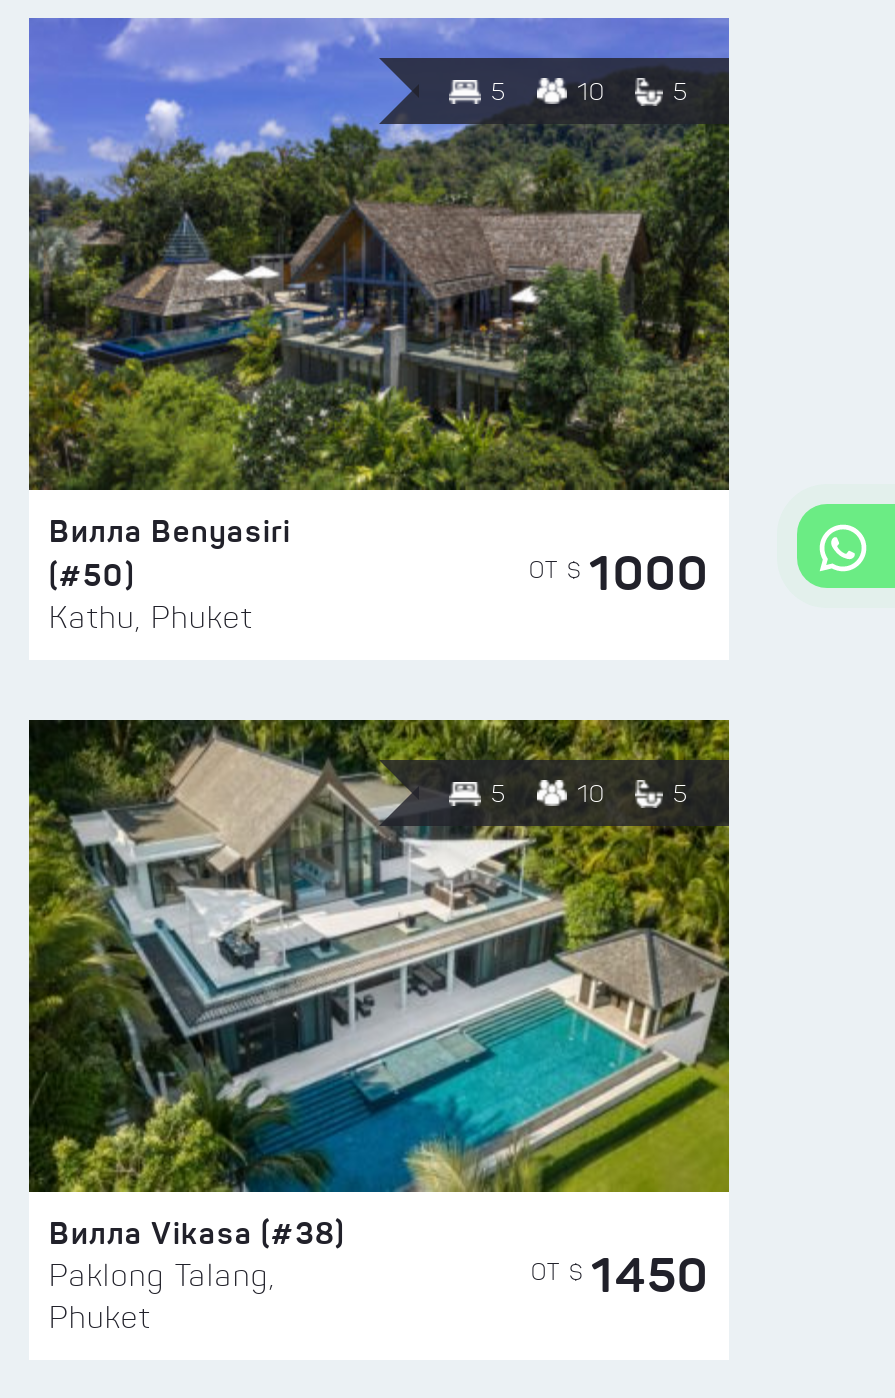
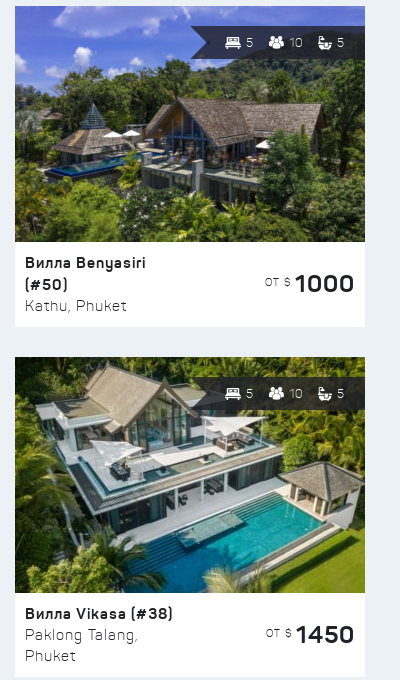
- [image]
